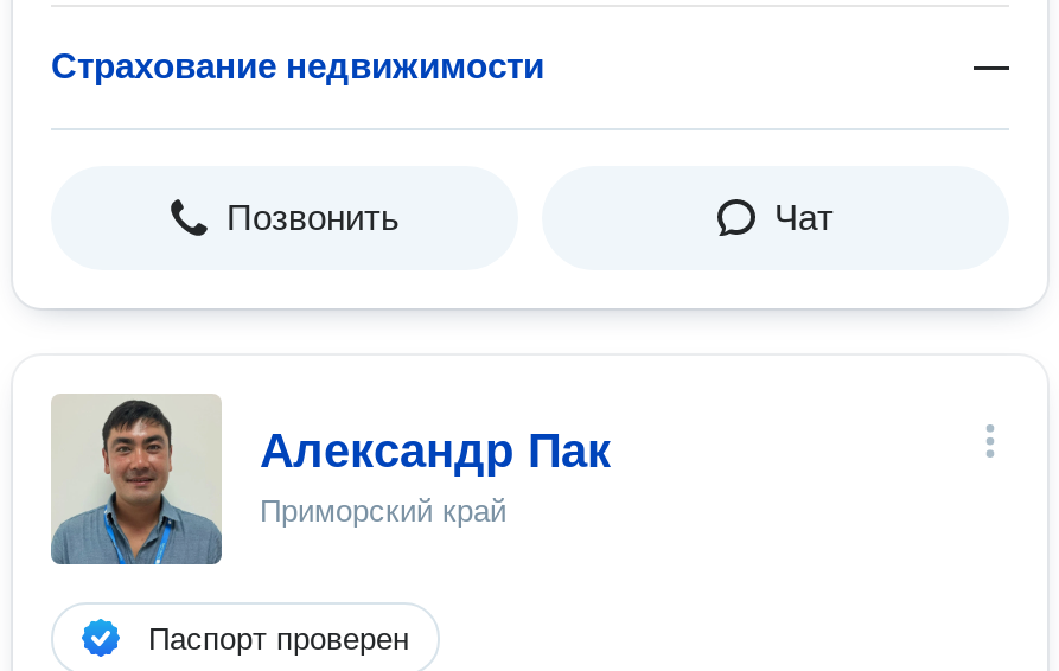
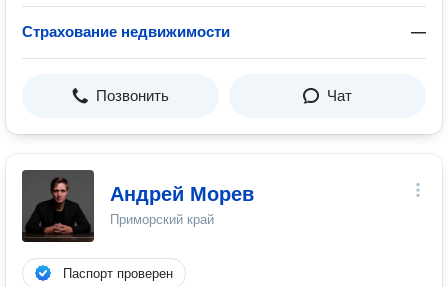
- [image]
- Александр Пак
+ [image]
+ Андрей Морев
